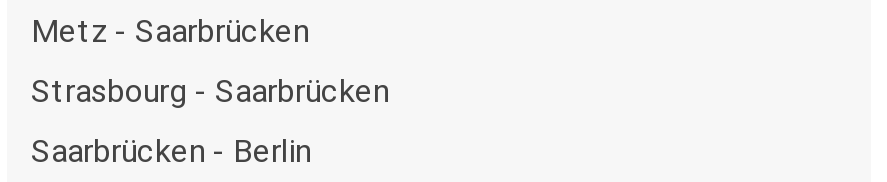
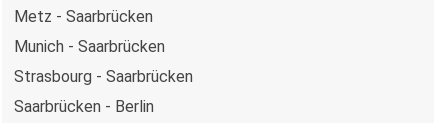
+ Munich - Saarbrücken
